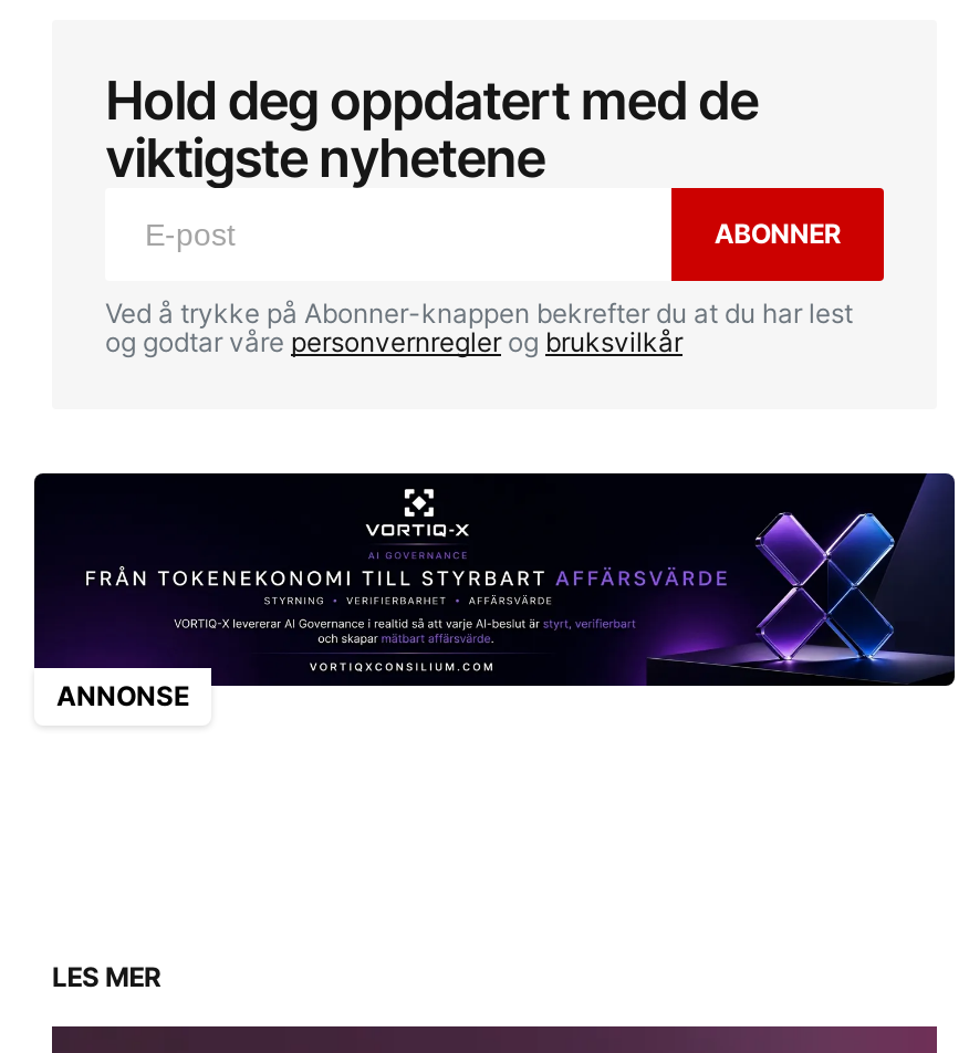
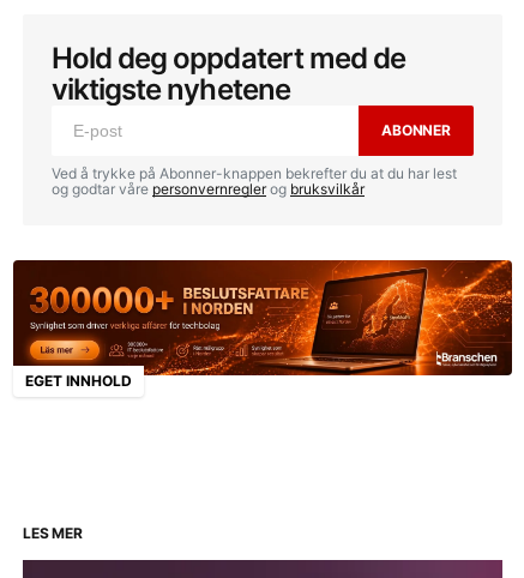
- [image]
- ANNONSE
+ [image]
+ EGET INNHOLD
